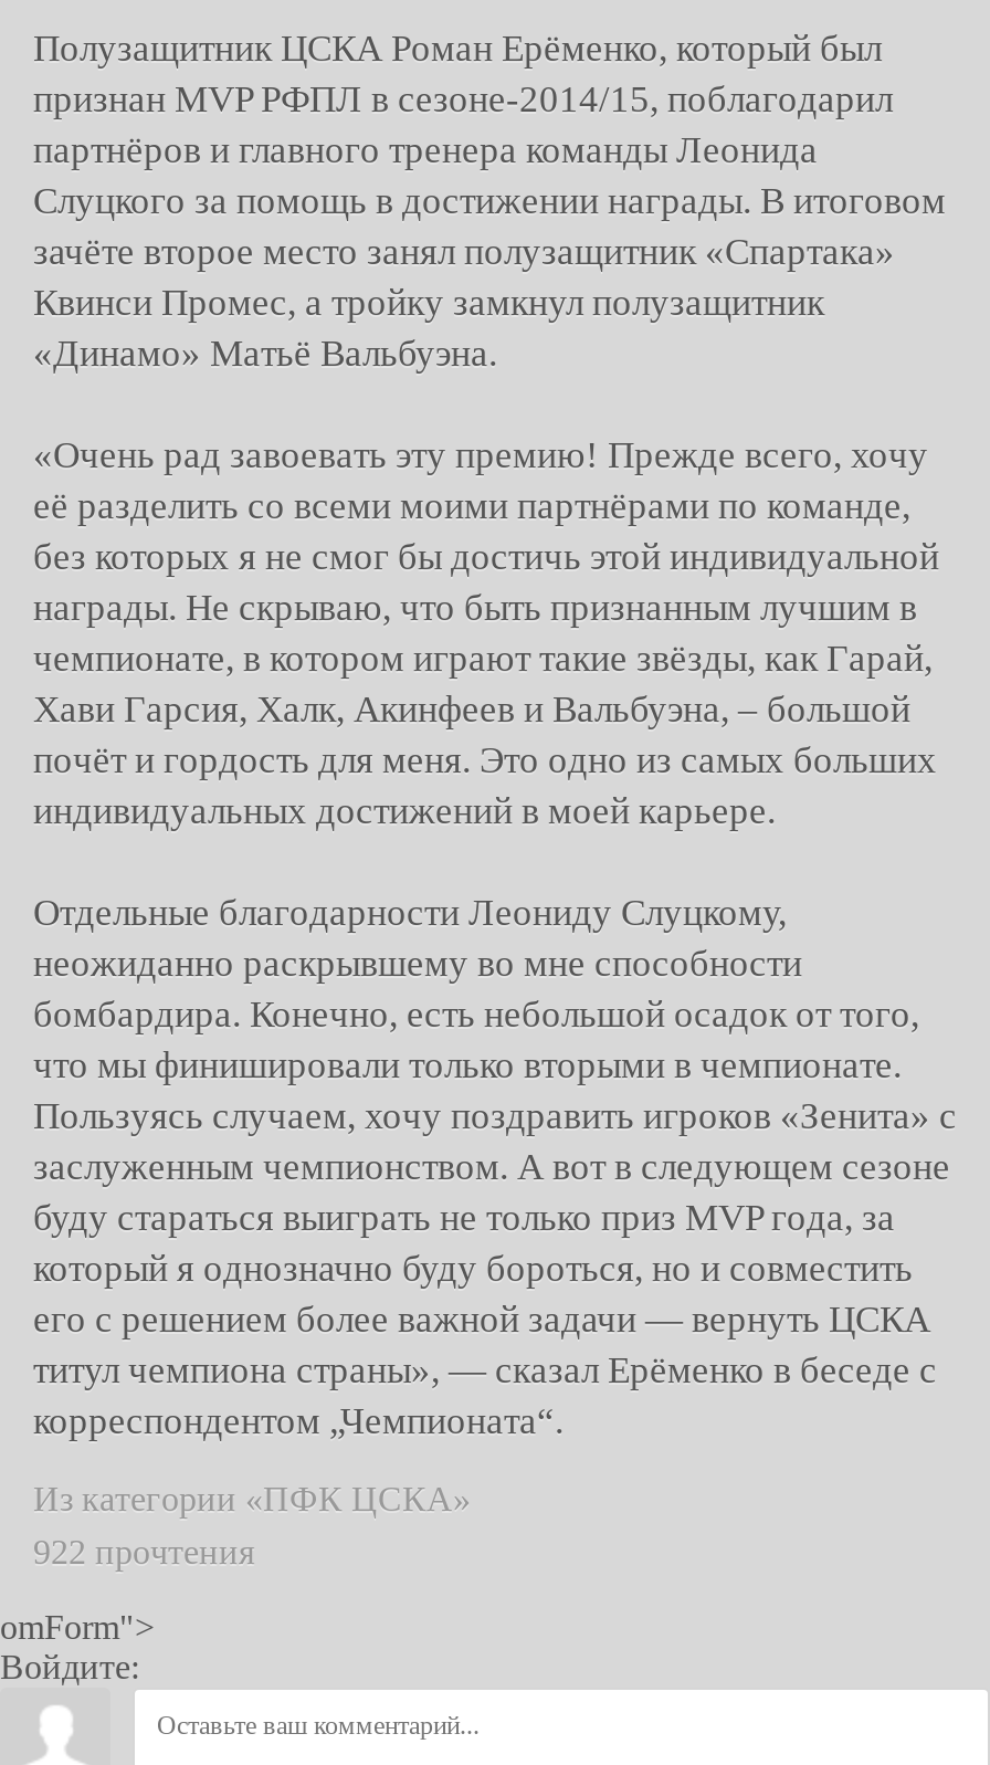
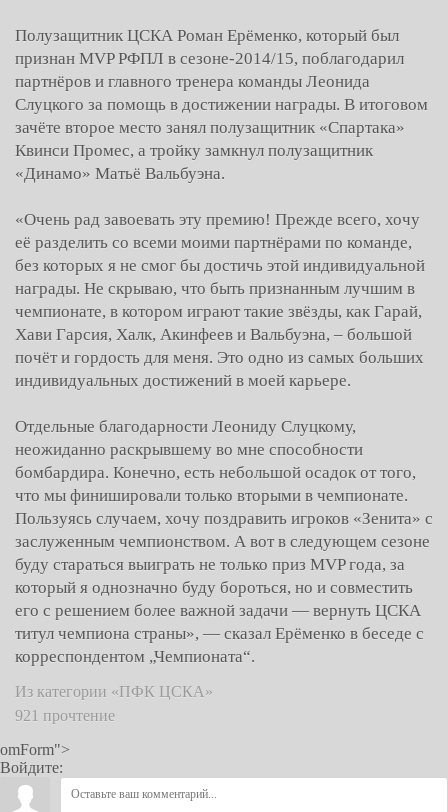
- 922 прочтения
+ 921 прочтение
